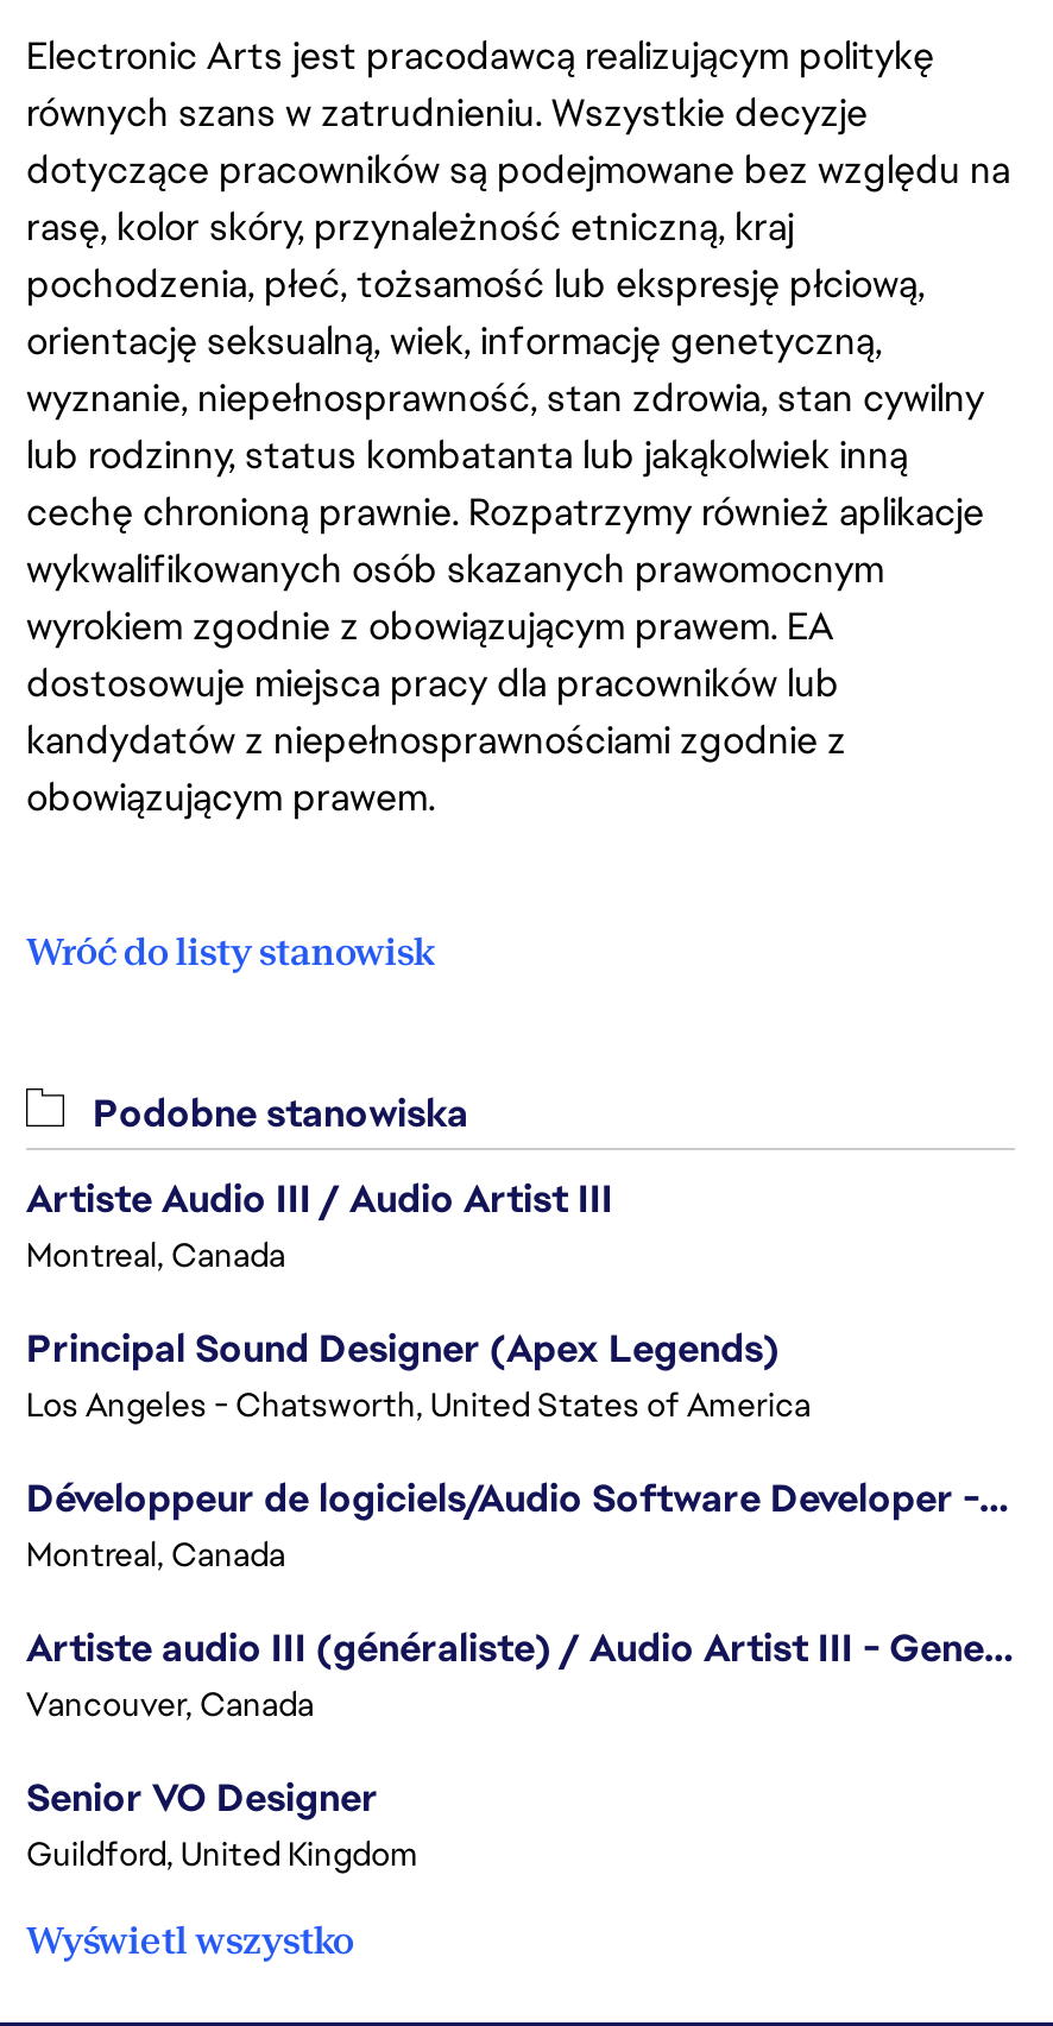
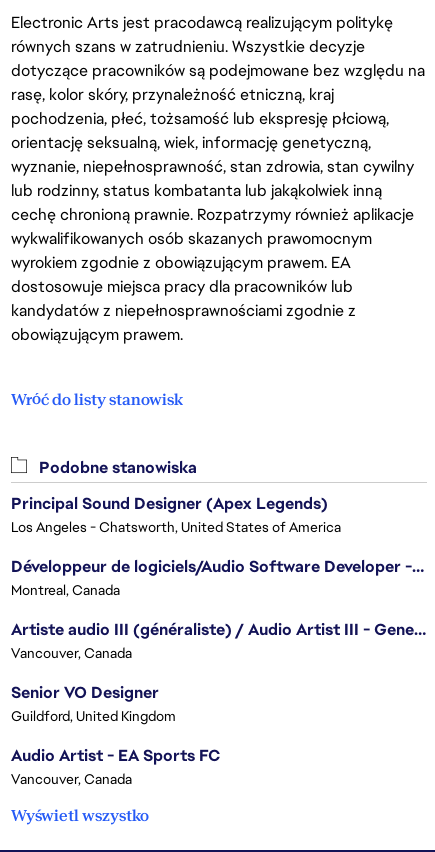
- Artiste Audio III / Audio Artist III
- Montreal, Canada

moved up: Principal Sound Designer (Apex Legends) | Los Angeles - Chatsworth, United States of America | Montreal, Canada | Vancouver, Canada | Senior VO Designer | Guildford, United Kingdom

+ Audio Artist - EA Sports FC
+ Vancouver, Canada
